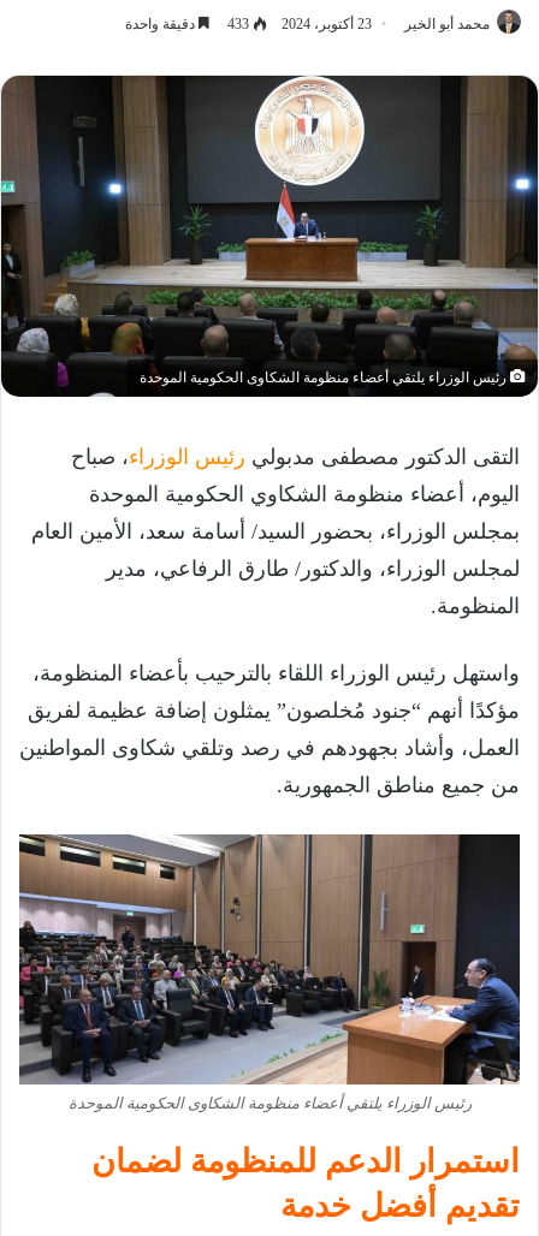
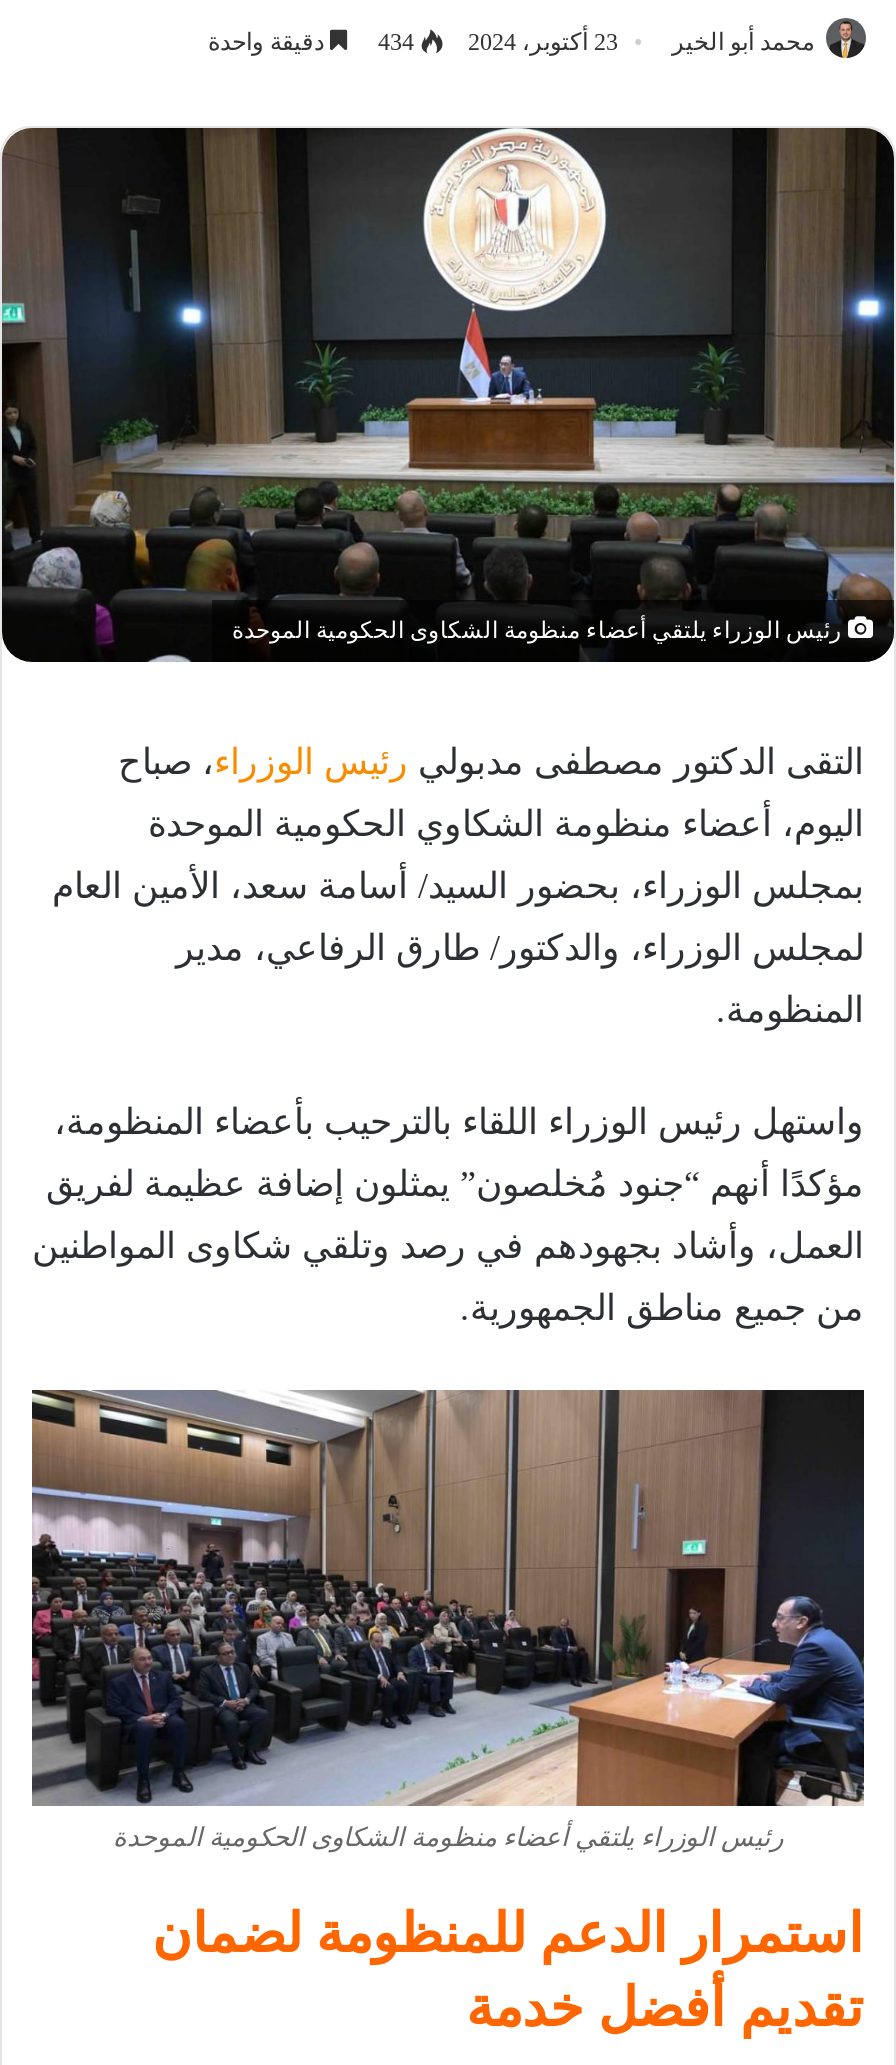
- 433 دقيقة واحدة
+ 434 دقيقة واحدة
